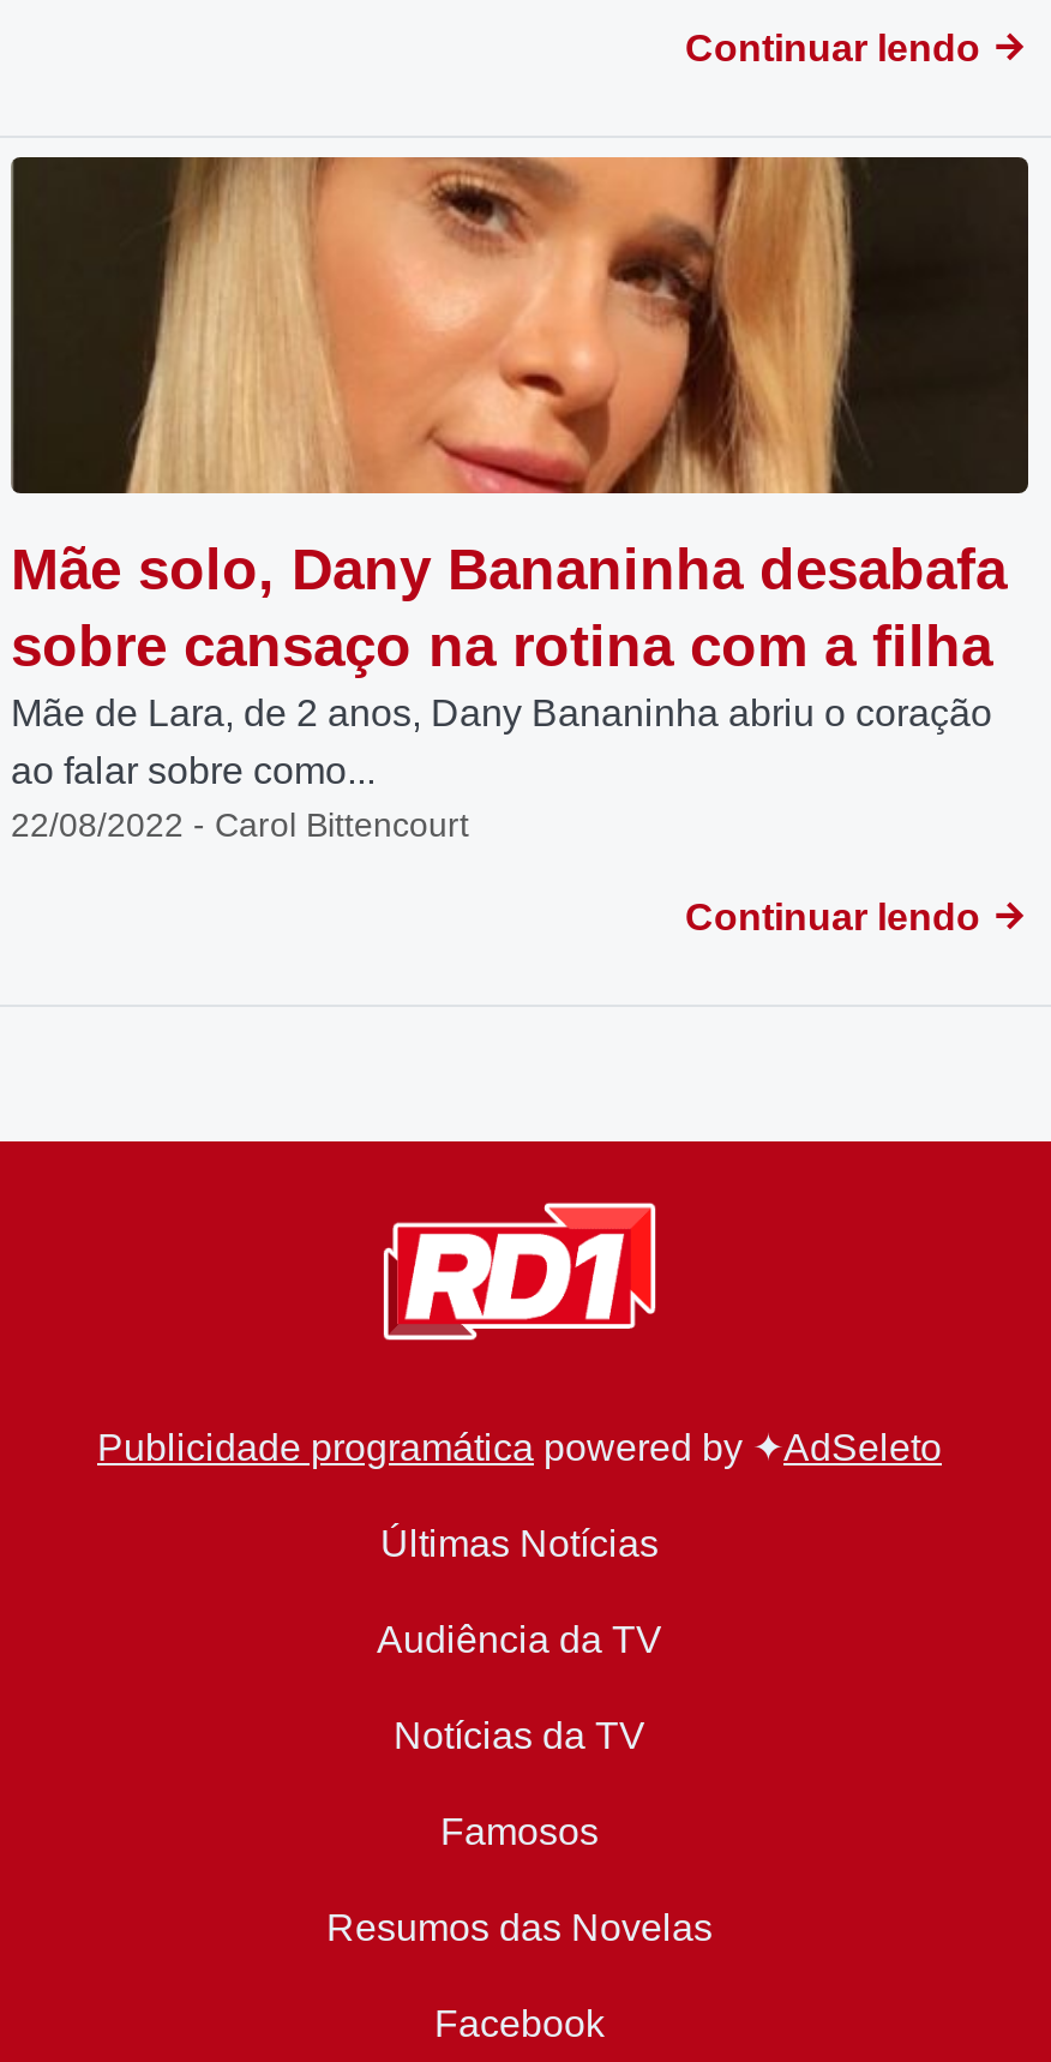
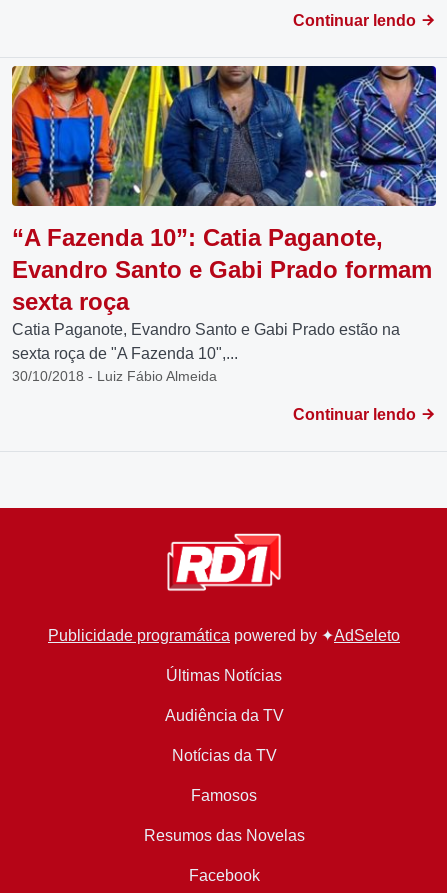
- [image]
- Mãe solo, Dany Bananinha desabafa
- sobre cansaço na rotina com a filha
- Mãe de Lara, de 2 anos, Dany Bananinha abriu o coração
- ao falar sobre como...
- 22/08/2022 - Carol Bittencourt
+ [image]
+ “A Fazenda 10”: Catia Paganote,
+ Evandro Santo e Gabi Prado formam
+ sexta roça
+ Catia Paganote, Evandro Santo e Gabi Prado estão na
+ sexta roça de "A Fazenda 10",...
+ 30/10/2018 - Luiz Fábio Almeida
